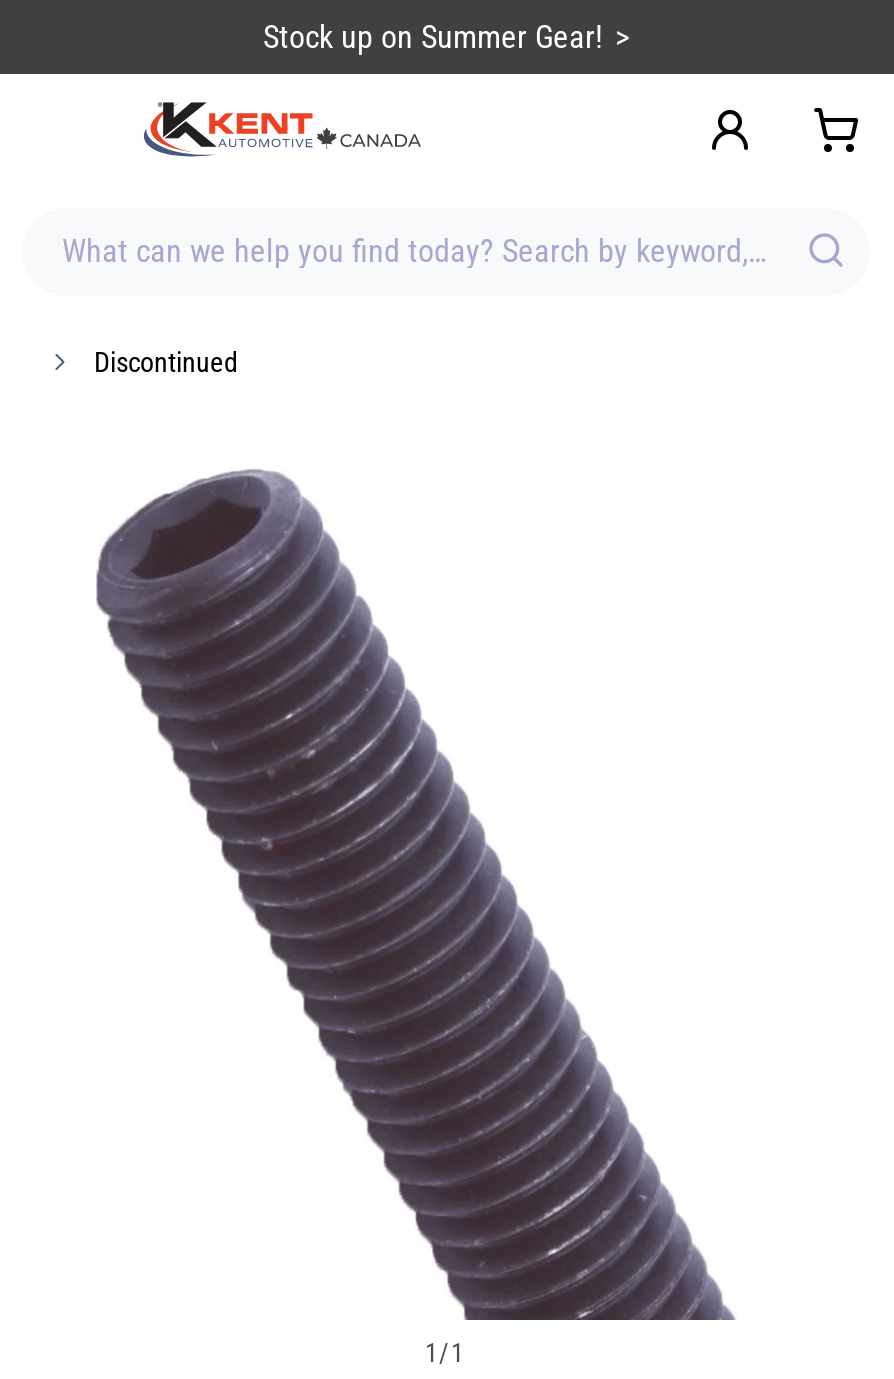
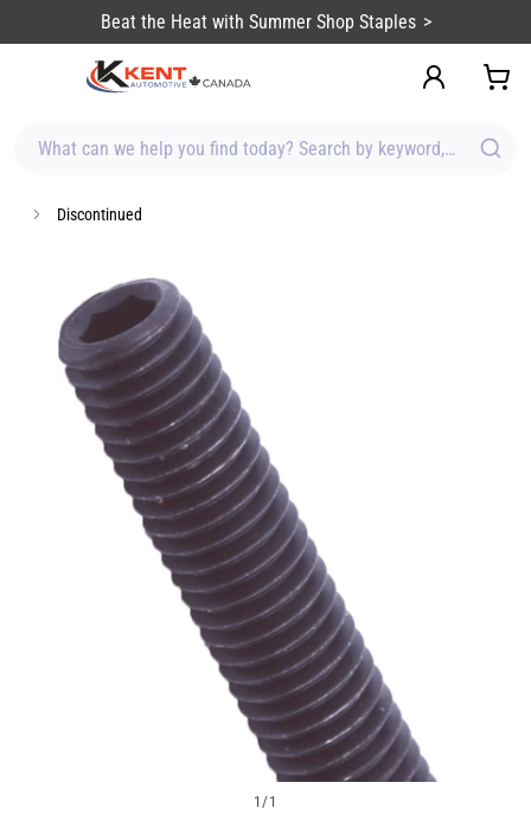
- Stock up on Summer Gear!
+ Beat the Heat with Summer Shop Staples
